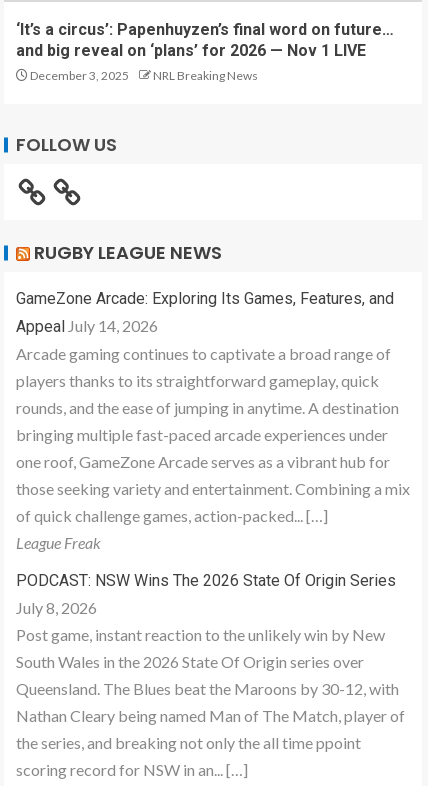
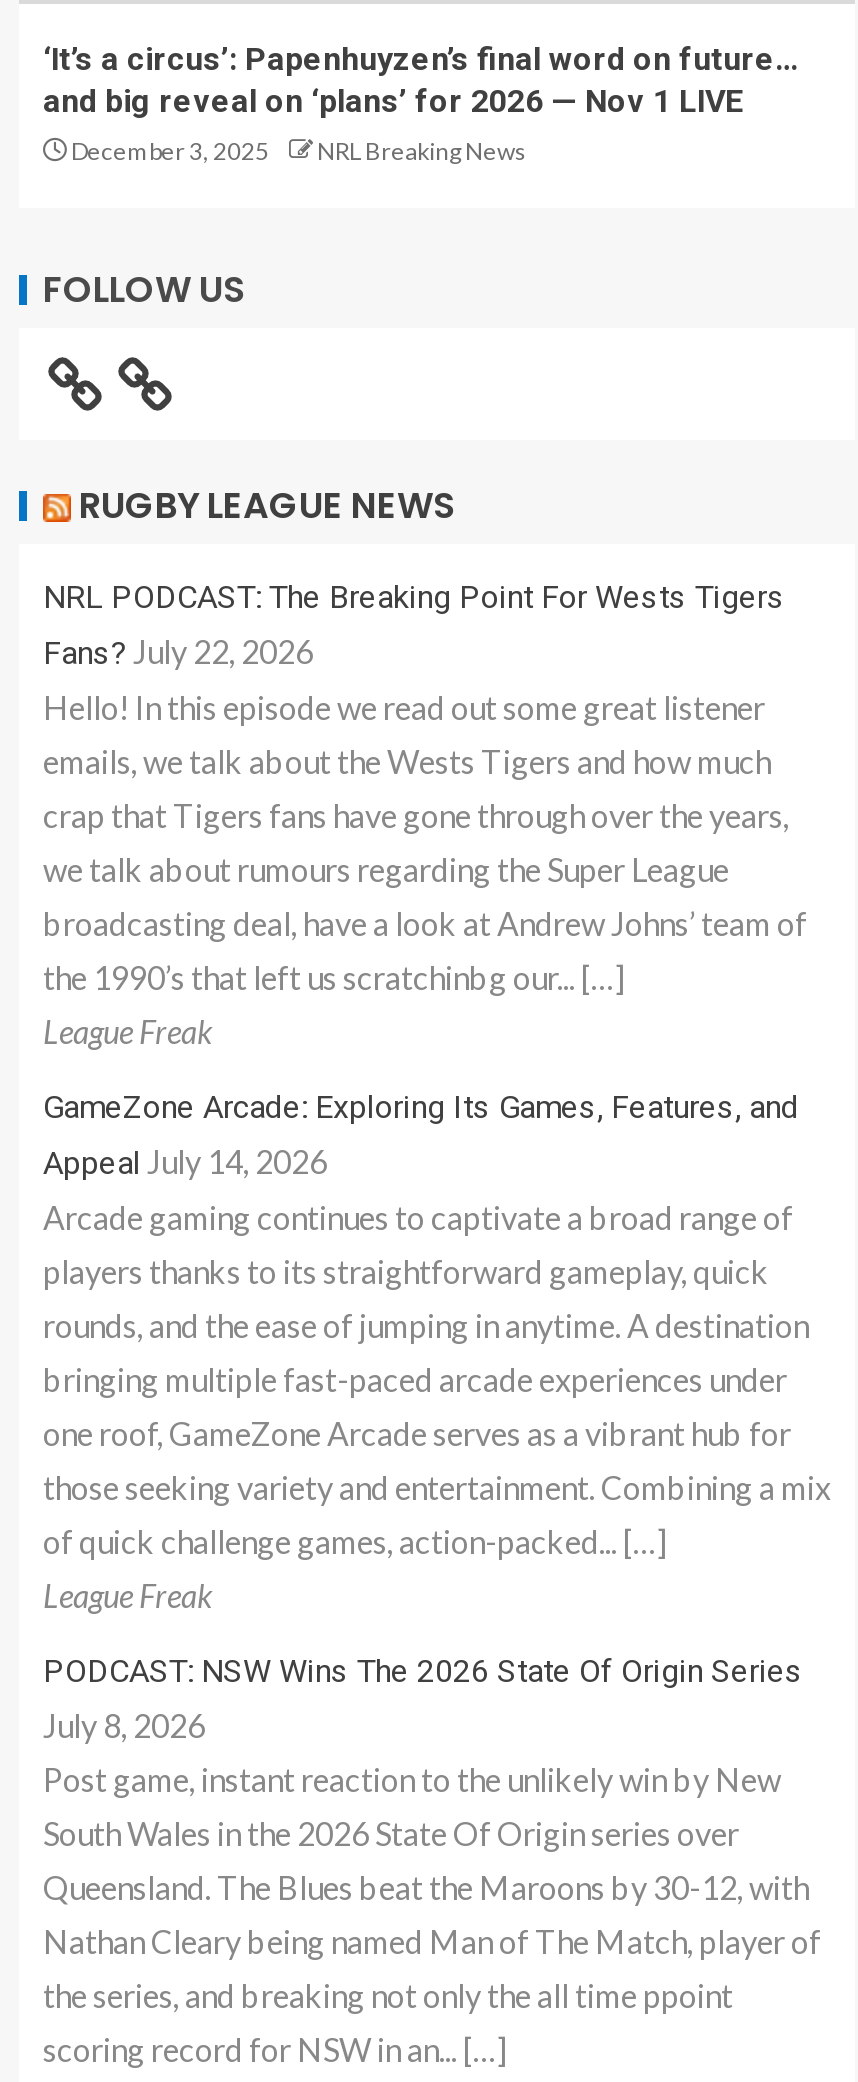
+ NRL PODCAST: The Breaking Point For Wests Tigers
+ Fans? July 22, 2026
+ Hello! In this episode we read out some great listener
+ emails, we talk about the Wests Tigers and how much
+ crap that Tigers fans have gone through over the years,
+ we talk about rumours regarding the Super League
+ broadcasting deal, have a look at Andrew Johns’ team of
+ the 1990’s that left us scratchinbg our... […]
+ League Freak
